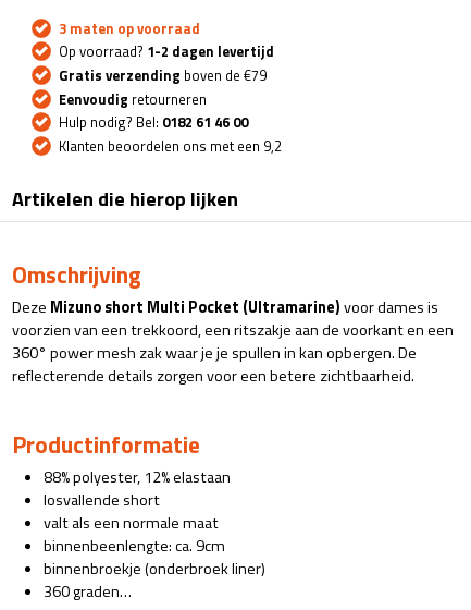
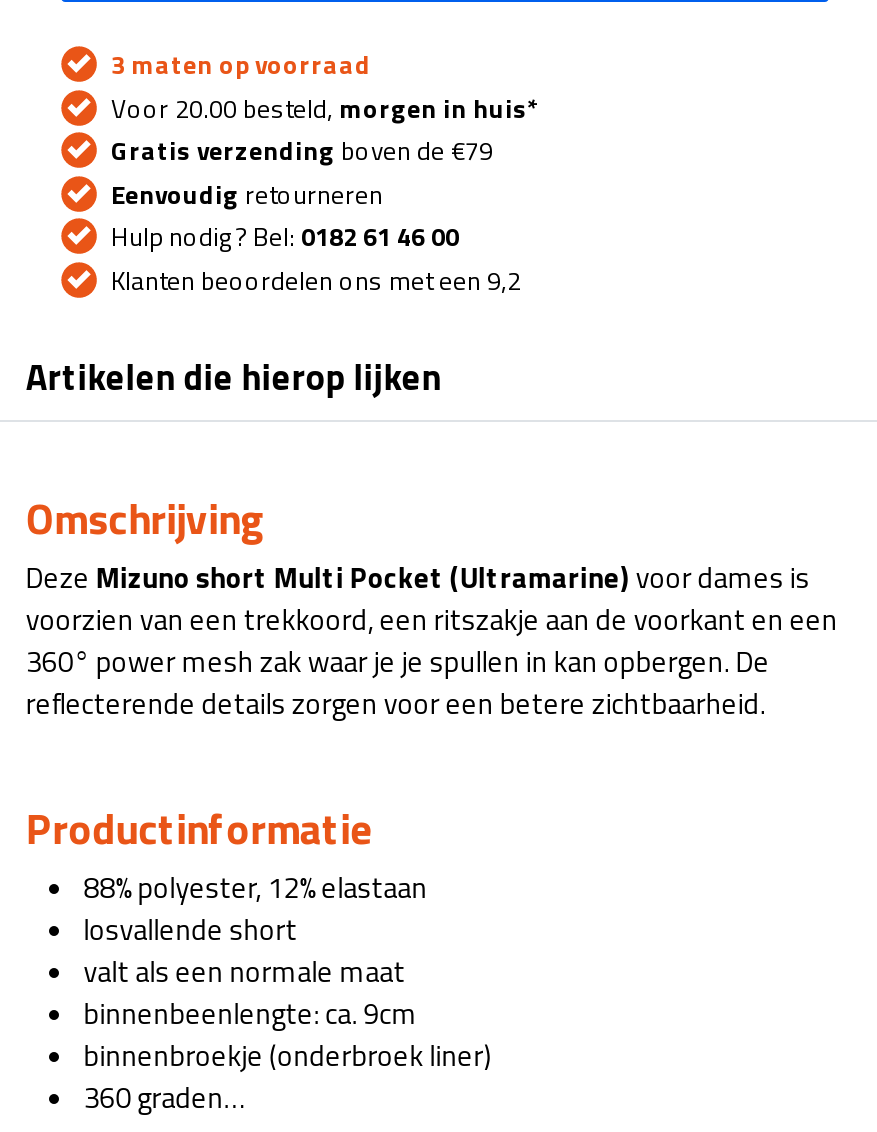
- Op voorraad? 1-2 dagen levertijd
+ Voor 20.00 besteld, morgen in huis*
